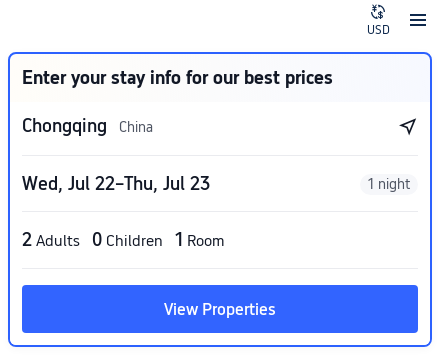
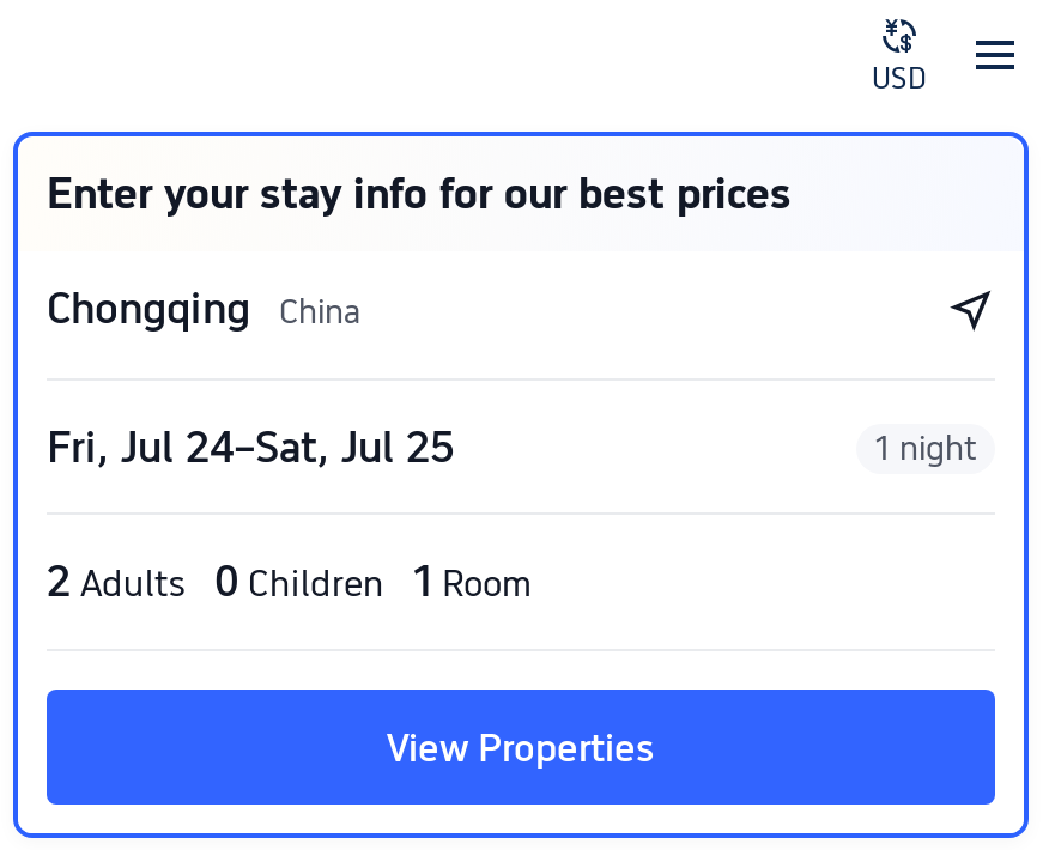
- Wed, Jul 22–Thu, Jul 23
+ Fri, Jul 24–Sat, Jul 25
